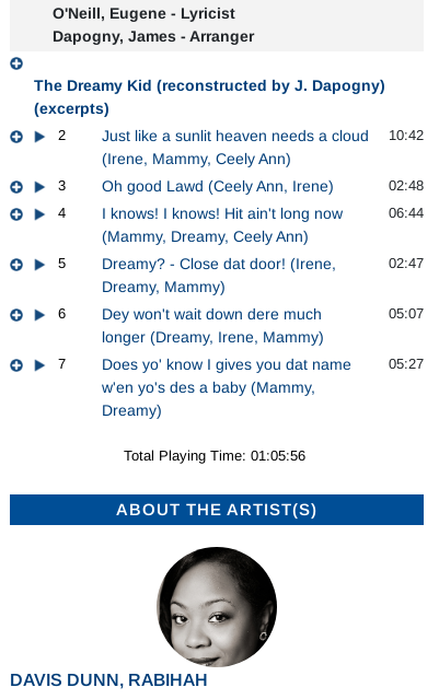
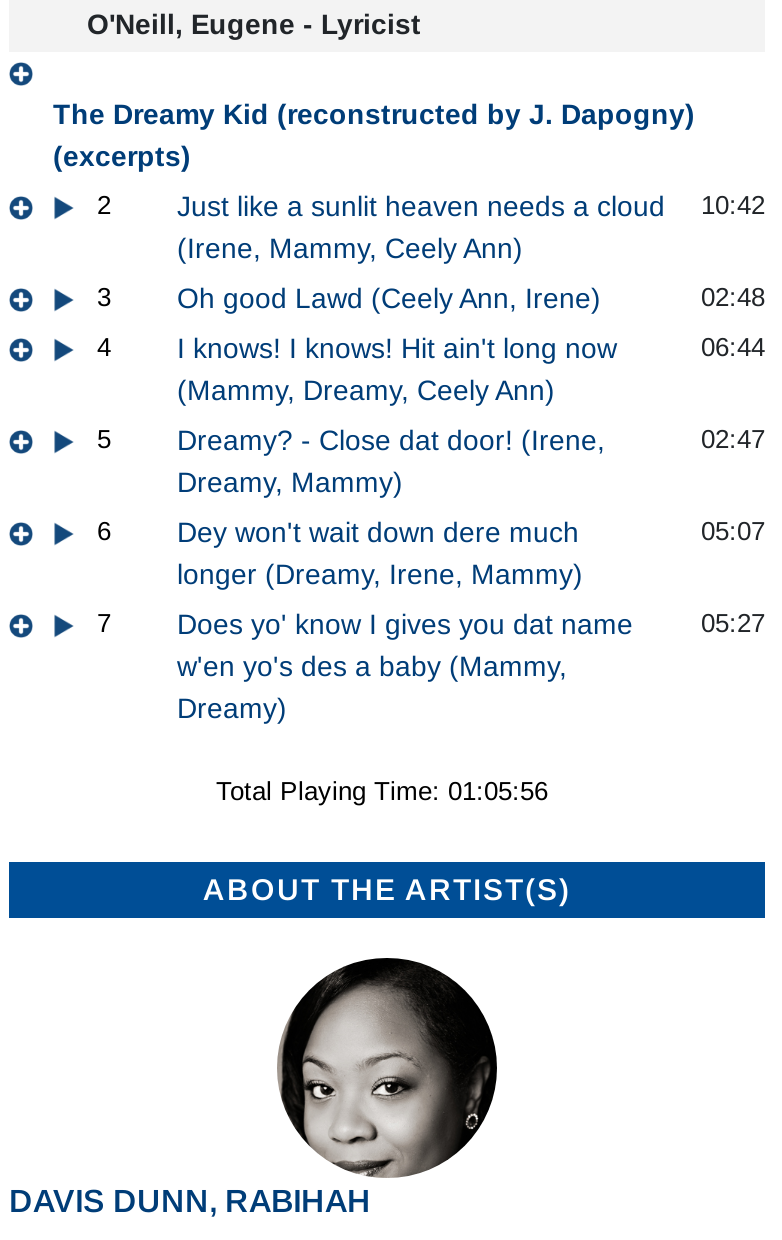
- Dapogny, James - Arranger
